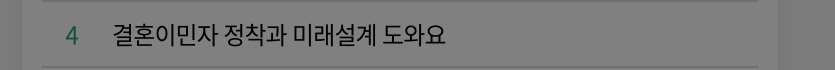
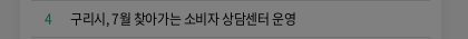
- 결혼이민자 정착과 미래설계 도와요
+ 구리시, 7월 찾아가는 소비자 상담센터 운영
